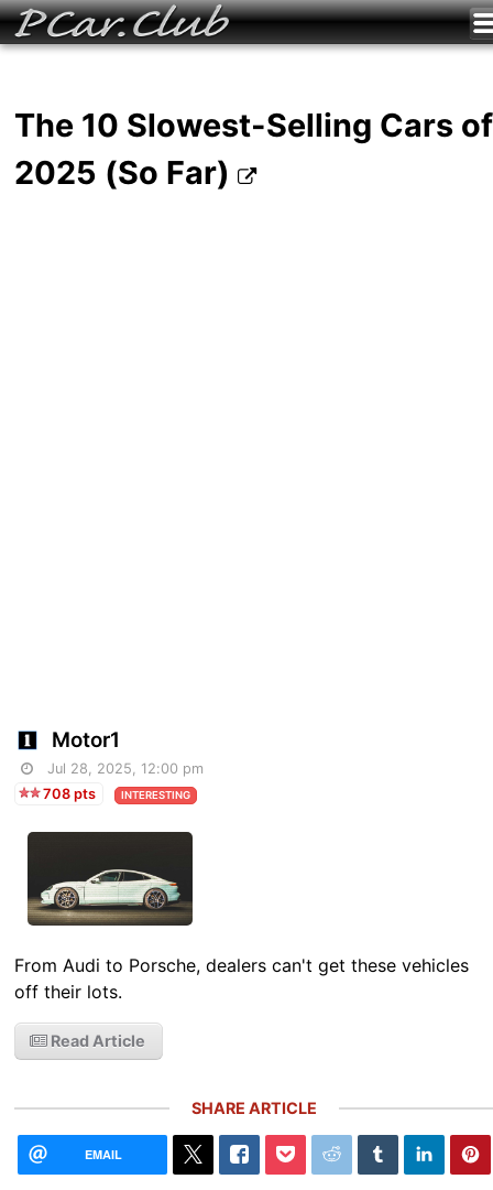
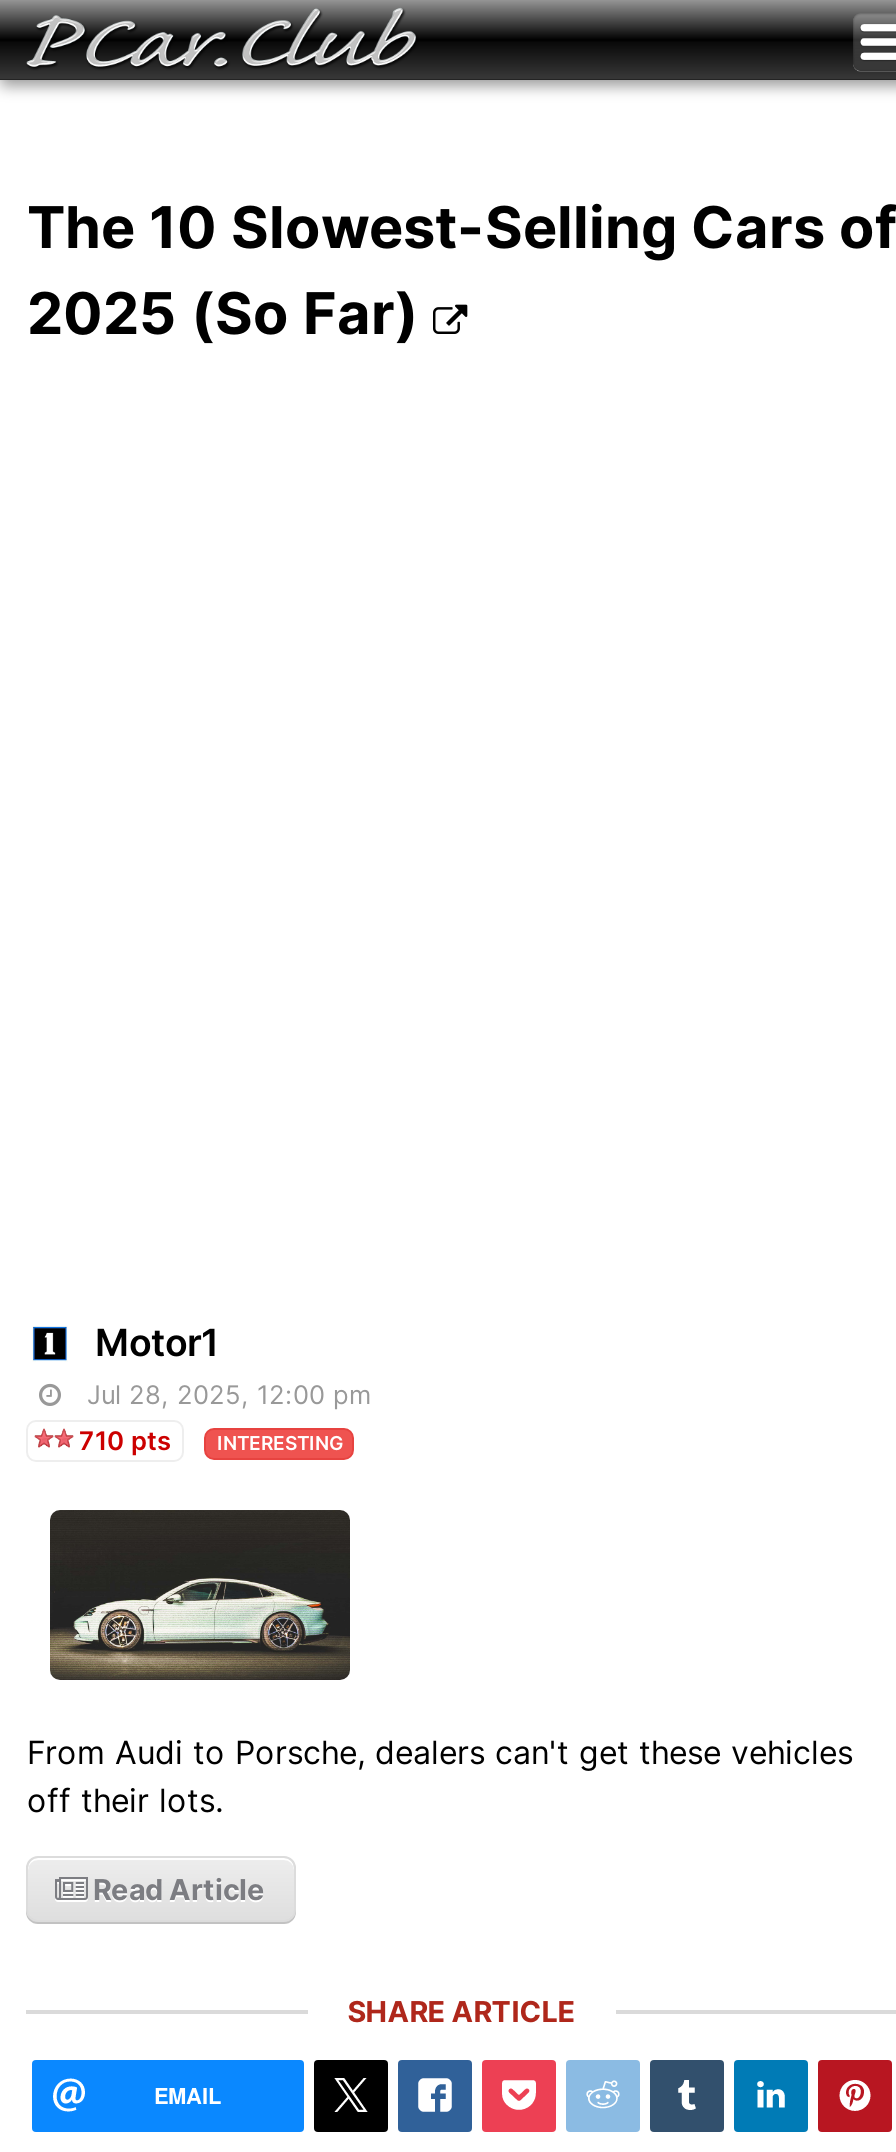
- 708 pts
+ 710 pts
